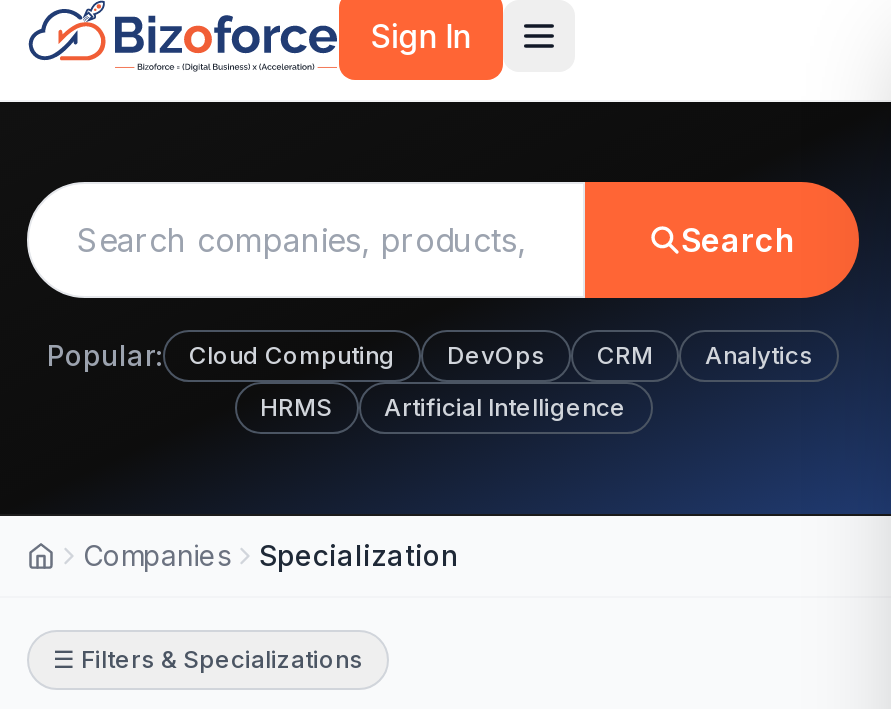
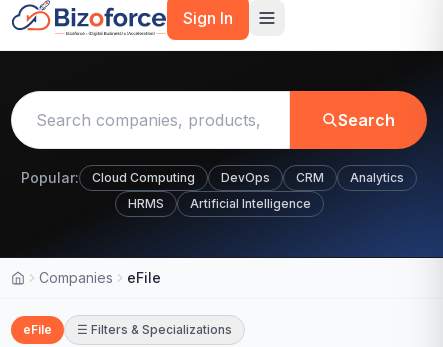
- Specialization
+ eFile
+ eFile
